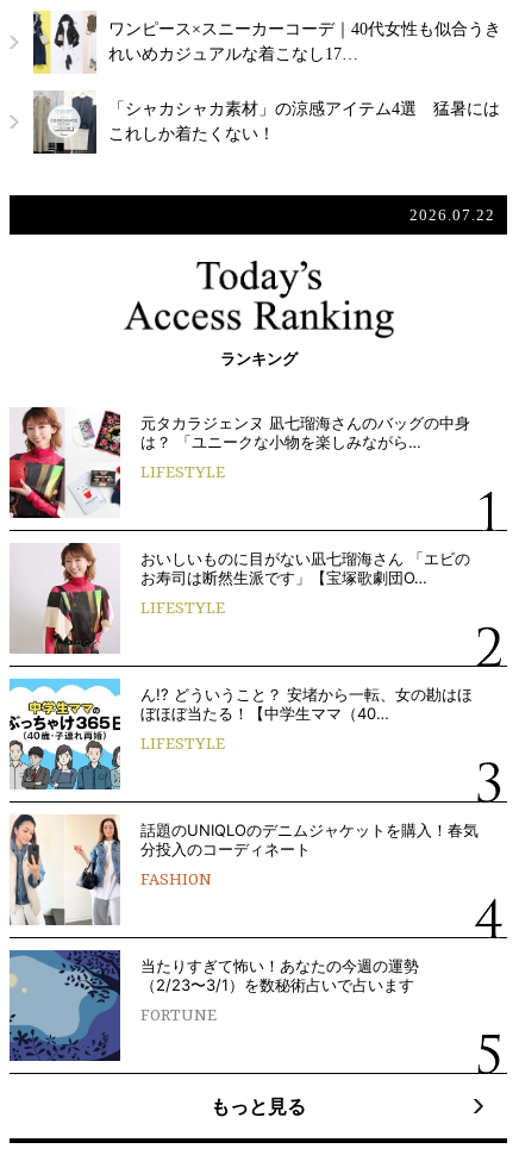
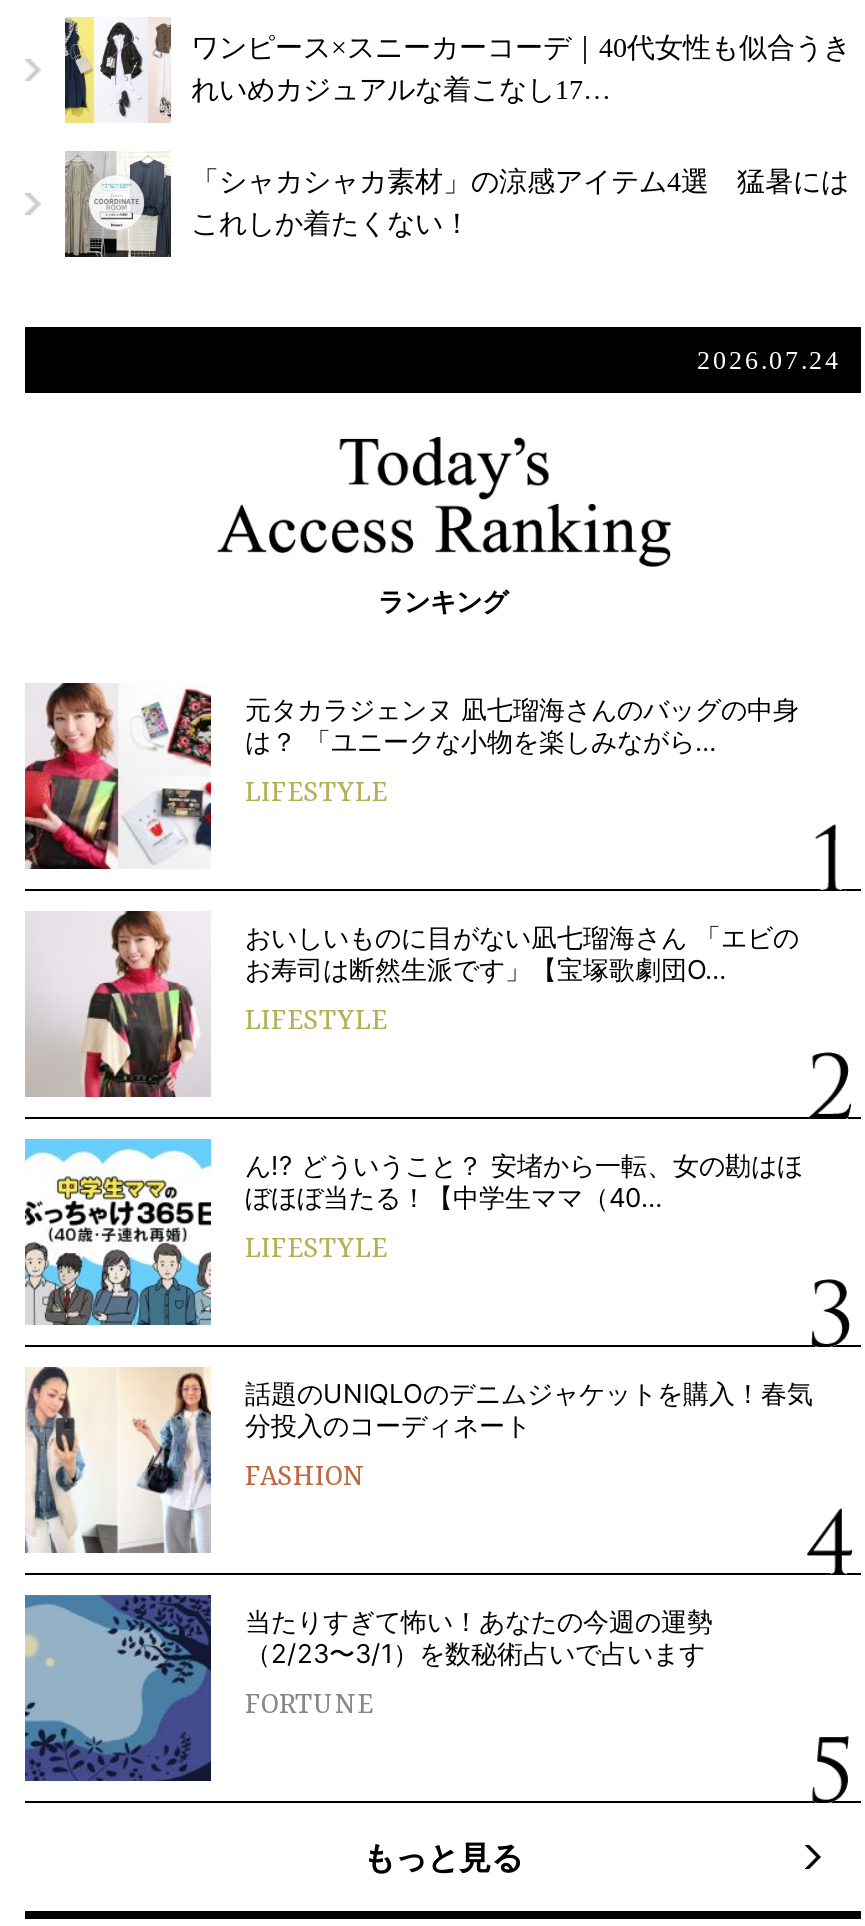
- 2026.07.22
+ 2026.07.24
